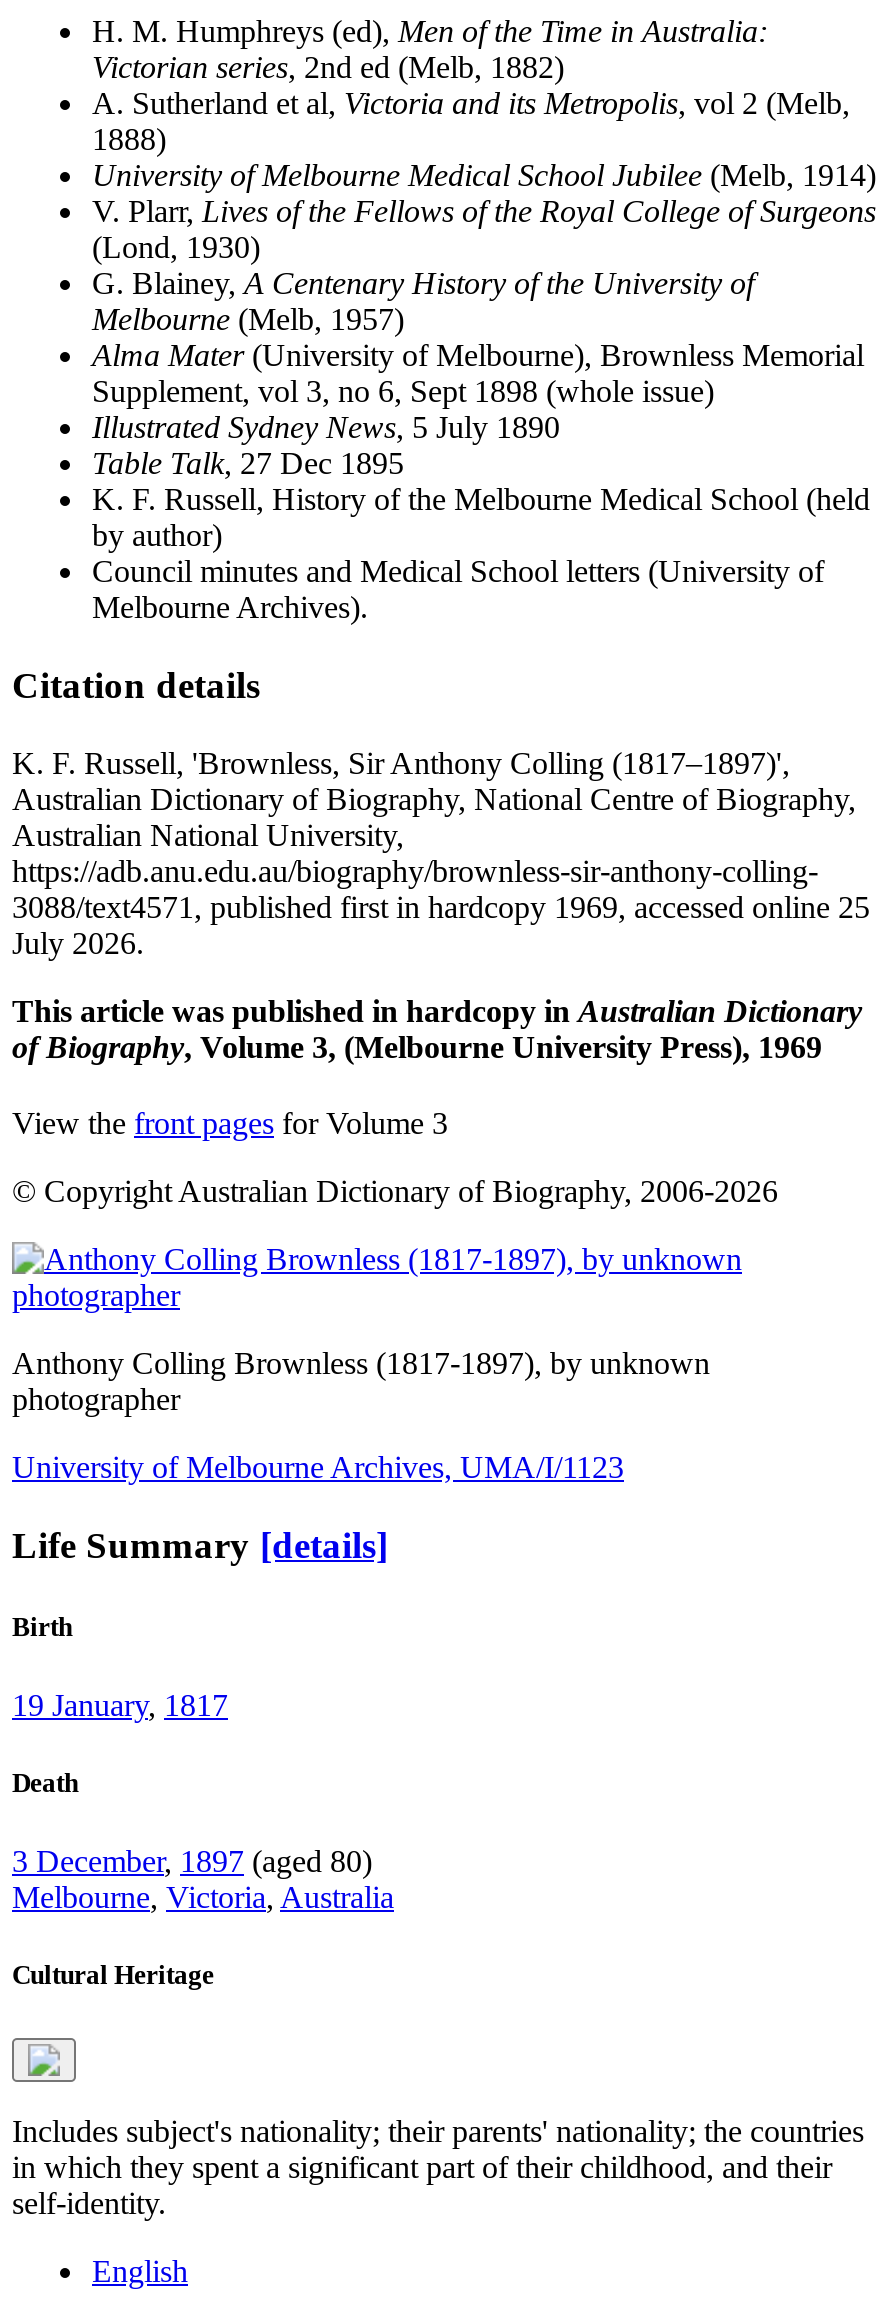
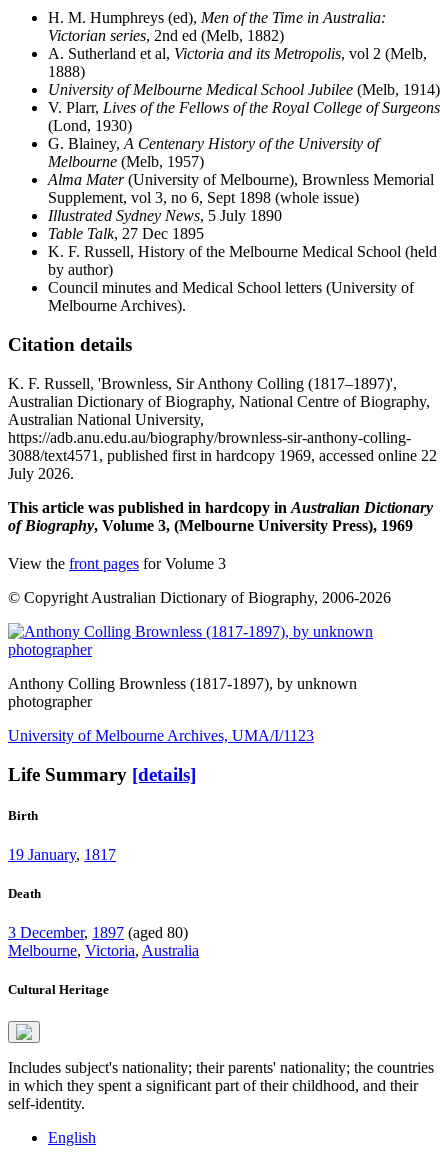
- 3088/text4571, published first in hardcopy 1969, accessed online 25
+ 3088/text4571, published first in hardcopy 1969, accessed online 22
